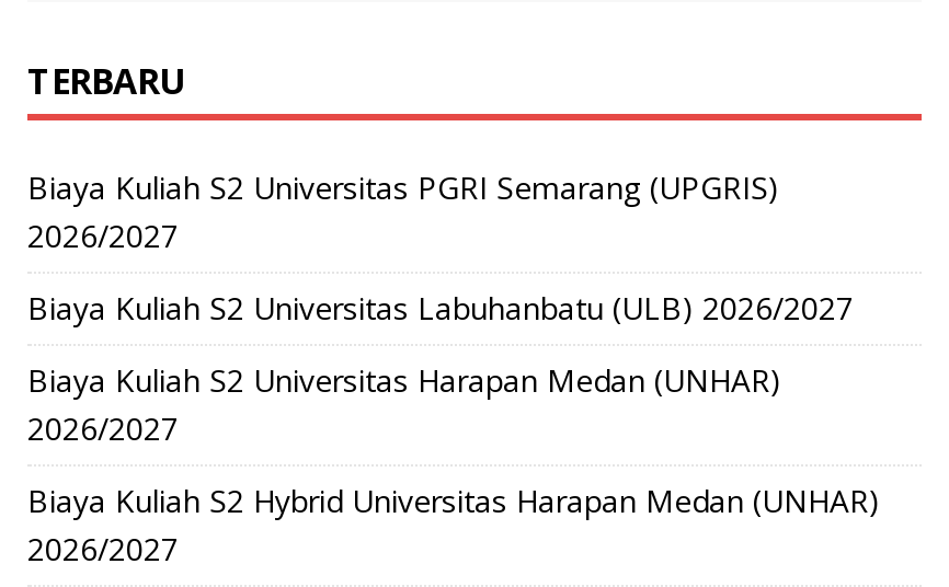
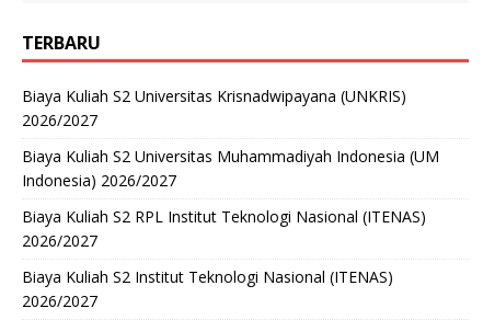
- Biaya Kuliah S2 Universitas PGRI Semarang (UPGRIS)
+ Biaya Kuliah S2 Universitas Krisnadwipayana (UNKRIS)

- Biaya Kuliah S2 Universitas Labuhanbatu (ULB) 2026/2027
+ Biaya Kuliah S2 Universitas Muhammadiyah Indonesia (UM
+ Indonesia) 2026/2027

- Biaya Kuliah S2 Universitas Harapan Medan (UNHAR)
+ Biaya Kuliah S2 RPL Institut Teknologi Nasional (ITENAS)

- Biaya Kuliah S2 Hybrid Universitas Harapan Medan (UNHAR)
+ Biaya Kuliah S2 Institut Teknologi Nasional (ITENAS)
